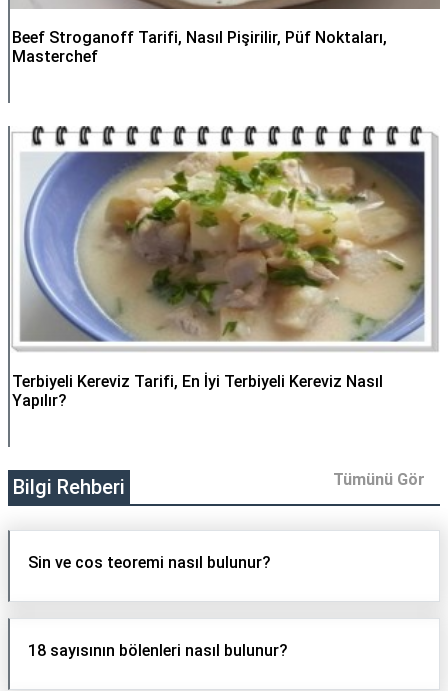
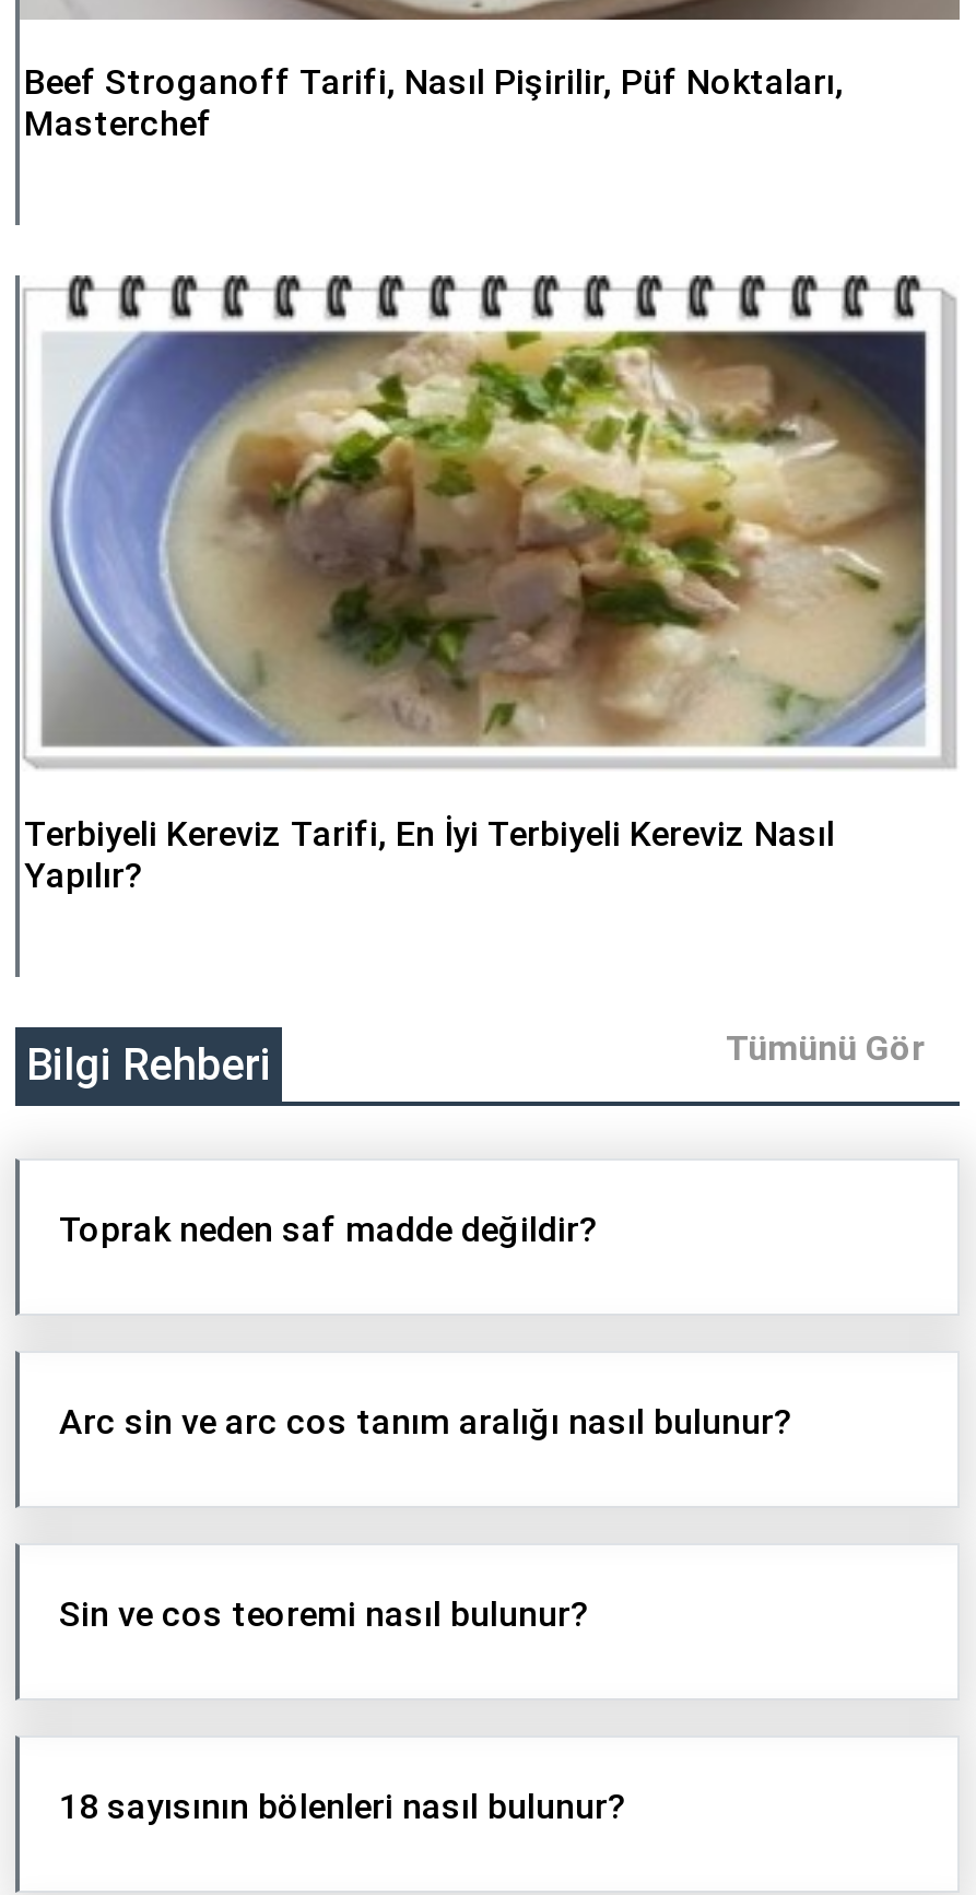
+ Toprak neden saf madde değildir?

+ Arc sin ve arc cos tanım aralığı nasıl bulunur?
